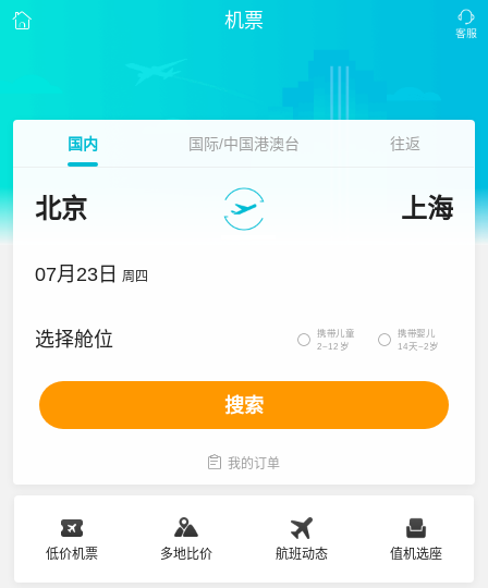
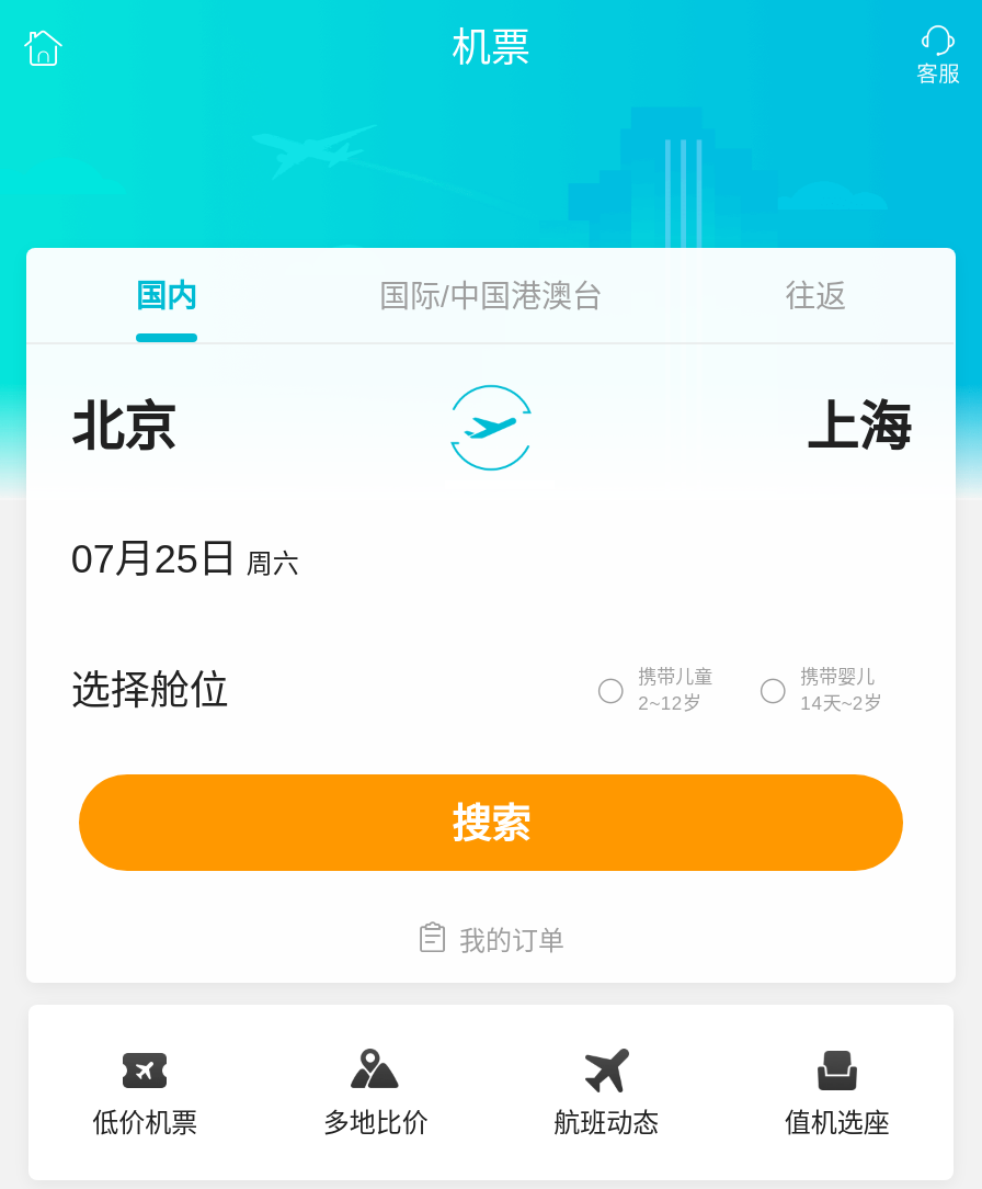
- 07月23日 周四
+ 07月25日 周六
